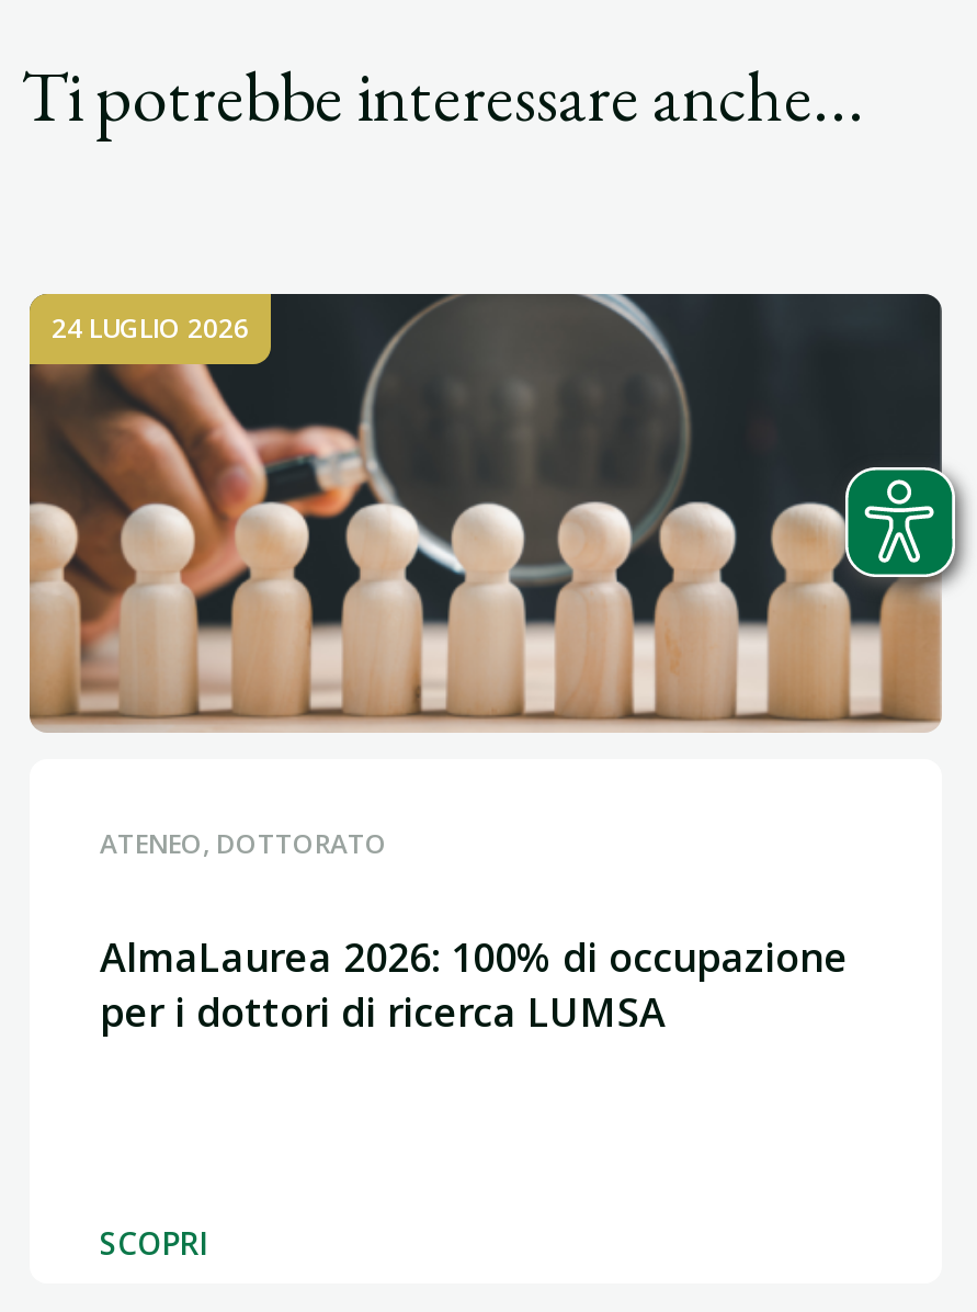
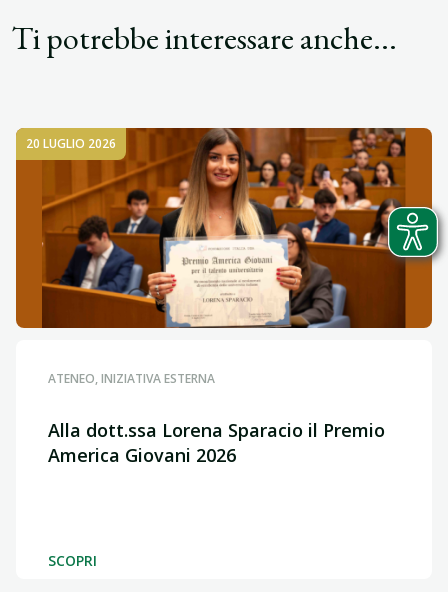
- [image]
- 24 LUGLIO 2026
+ [image]
+ 20 LUGLIO 2026

- ATENEO, DOTTORATO
+ ATENEO, INIZIATIVA ESTERNA

- AlmaLaurea 2026: 100% di occupazione
- per i dottori di ricerca LUMSA
+ Alla dott.ssa Lorena Sparacio il Premio
+ America Giovani 2026
